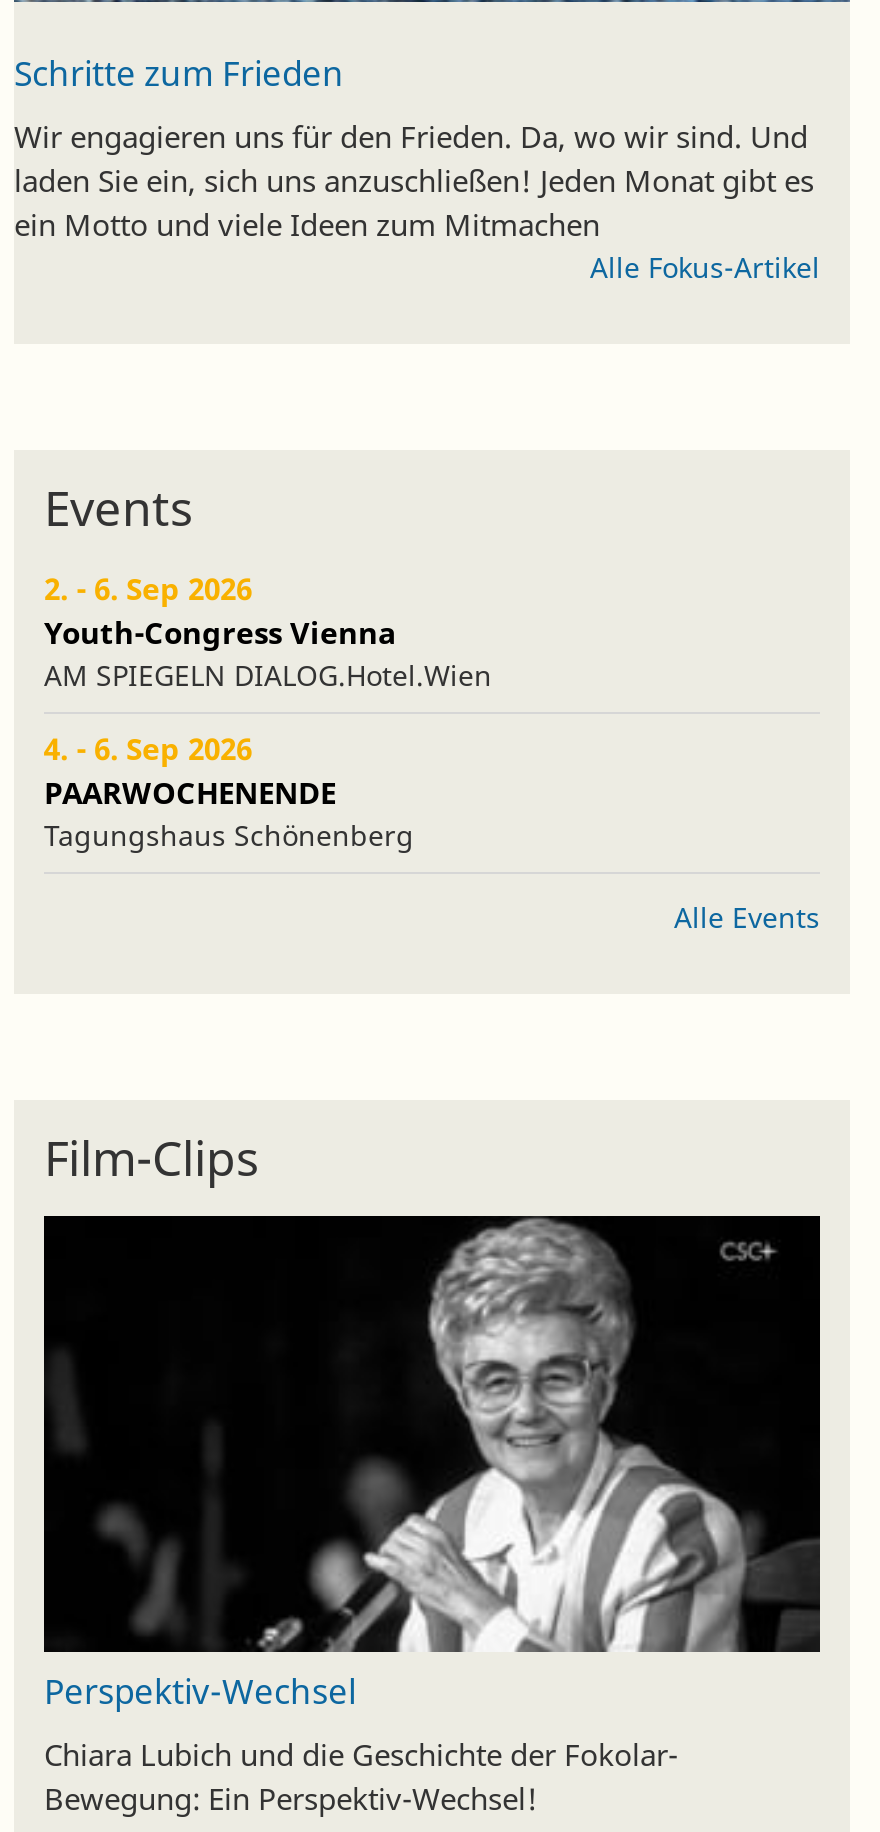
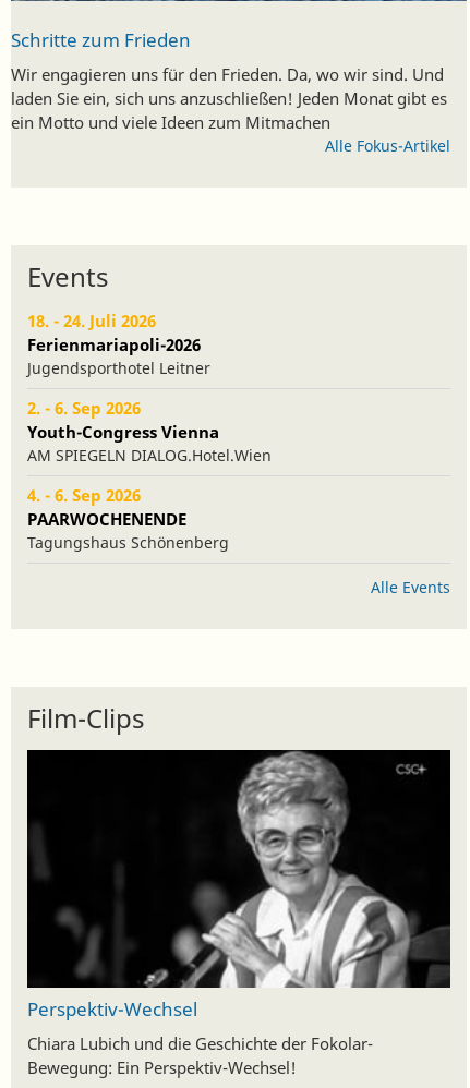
+ 18. - 24. Juli 2026
+ Ferienmariapoli-2026
+ Jugendsporthotel Leitner
